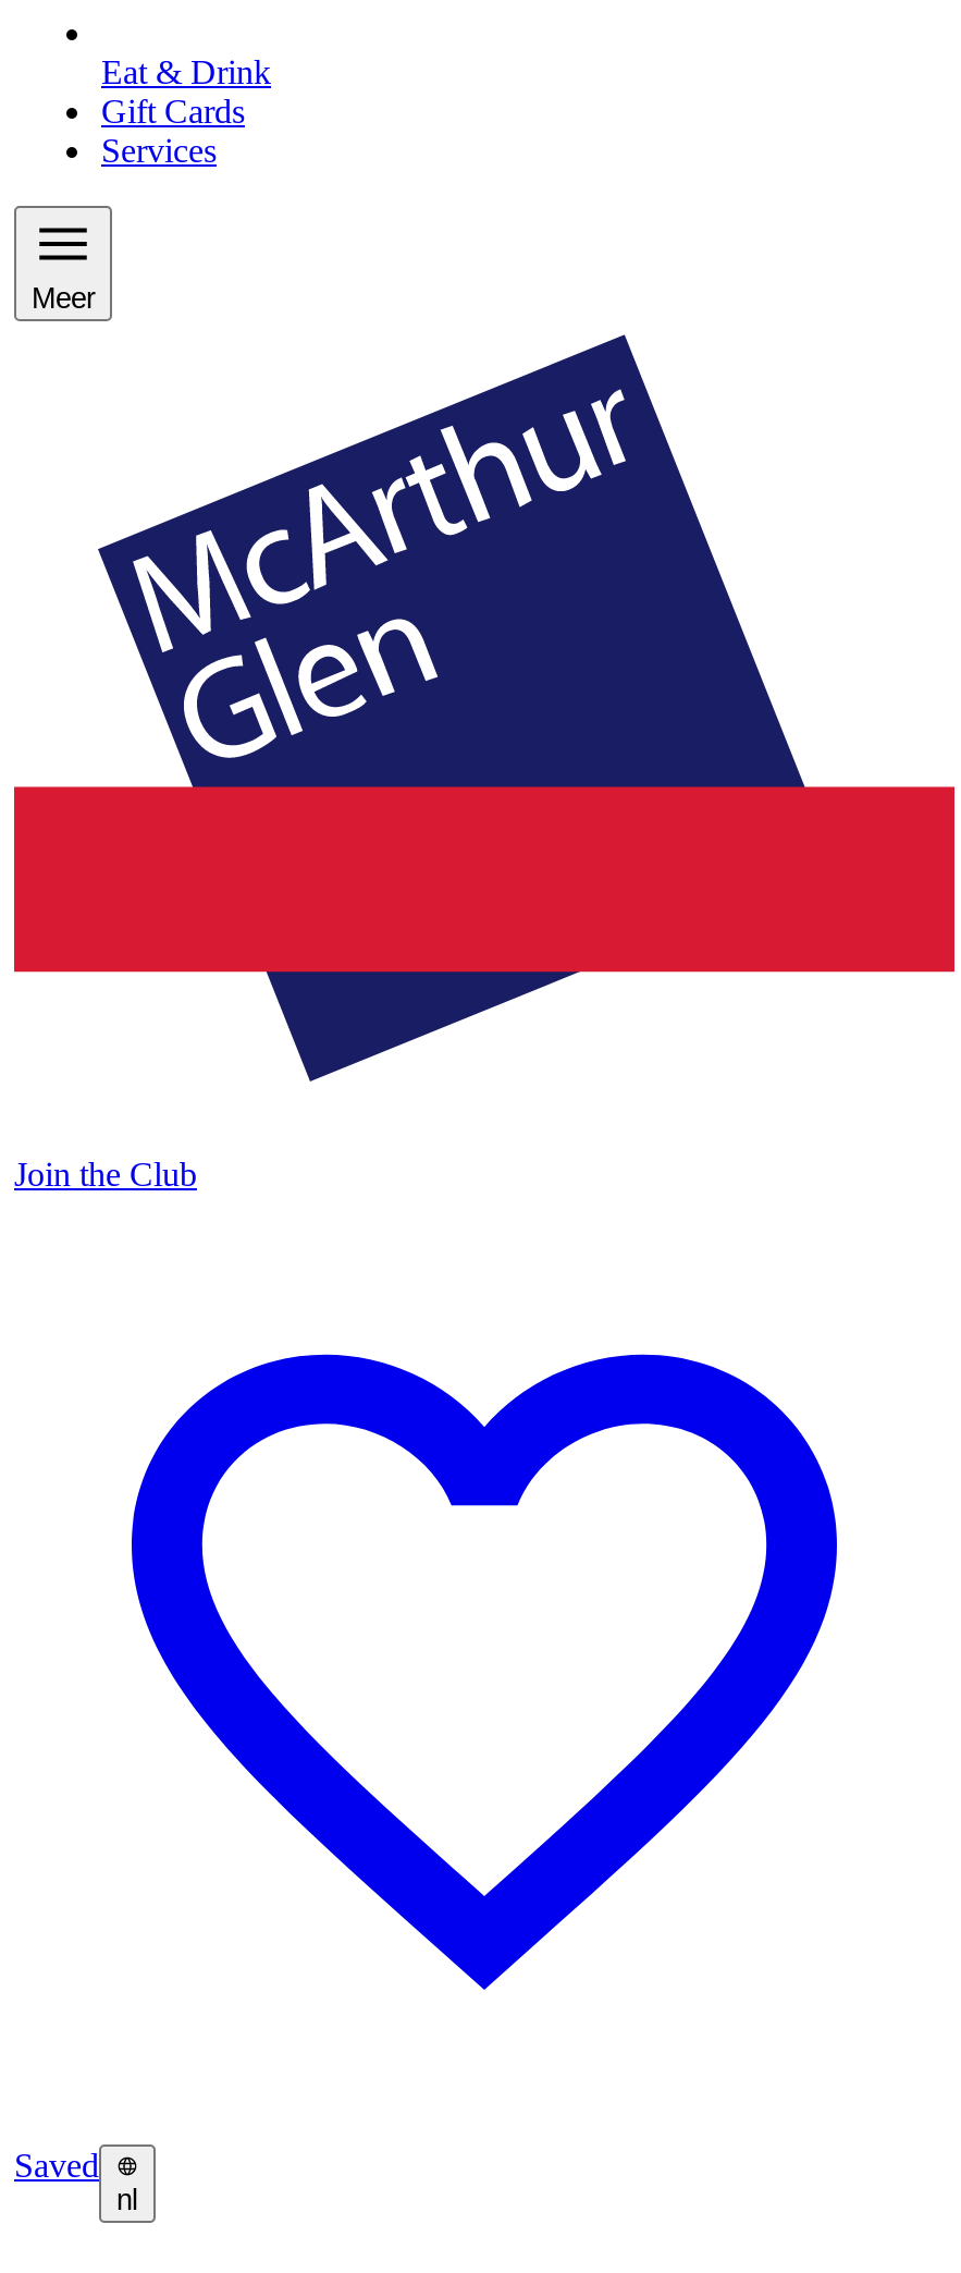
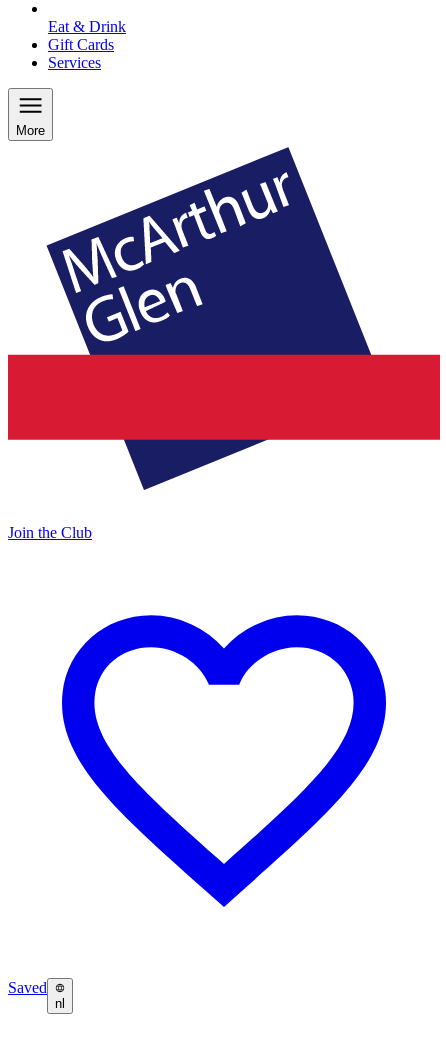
- Meer
+ More
